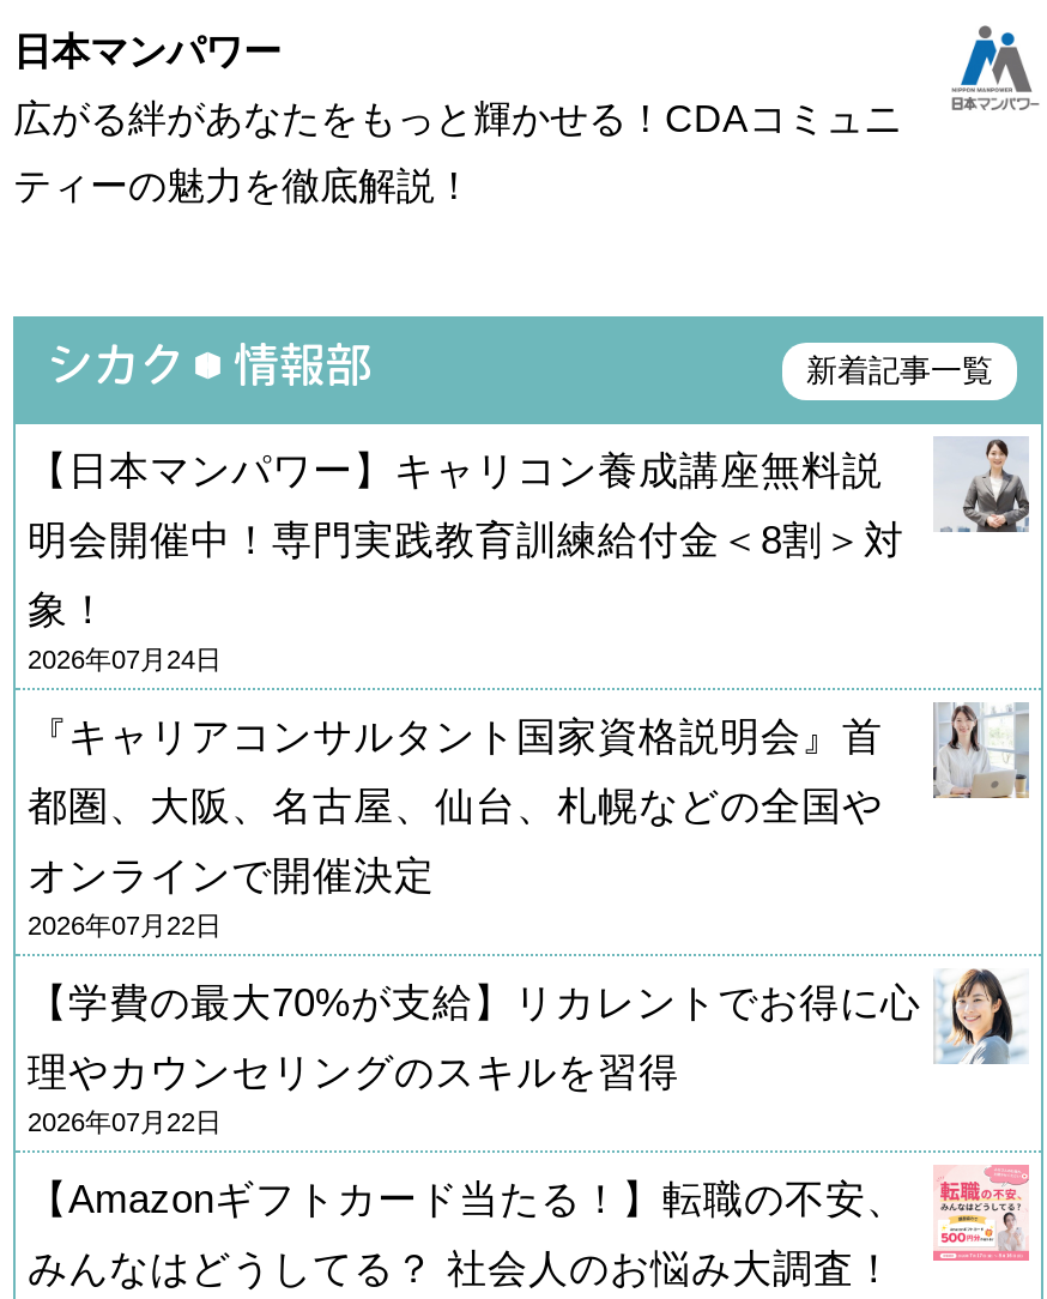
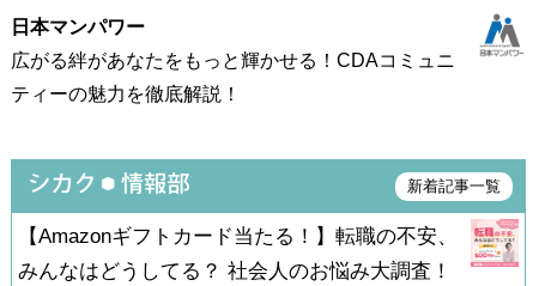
- [image]
- 【日本マンパワー】キャリコン養成講座無料説
- 明会開催中！専門実践教育訓練給付金＜8割＞対
- 象！
- 2026年07月24日
- 『キャリアコンサルタント国家資格説明会』首
- 都圏、大阪、名古屋、仙台、札幌などの全国や
- オンラインで開催決定
- 2026年07月22日
- 【学費の最大70%が支給】リカレントでお得に心
- 理やカウンセリングのスキルを習得
- 2026年07月22日
